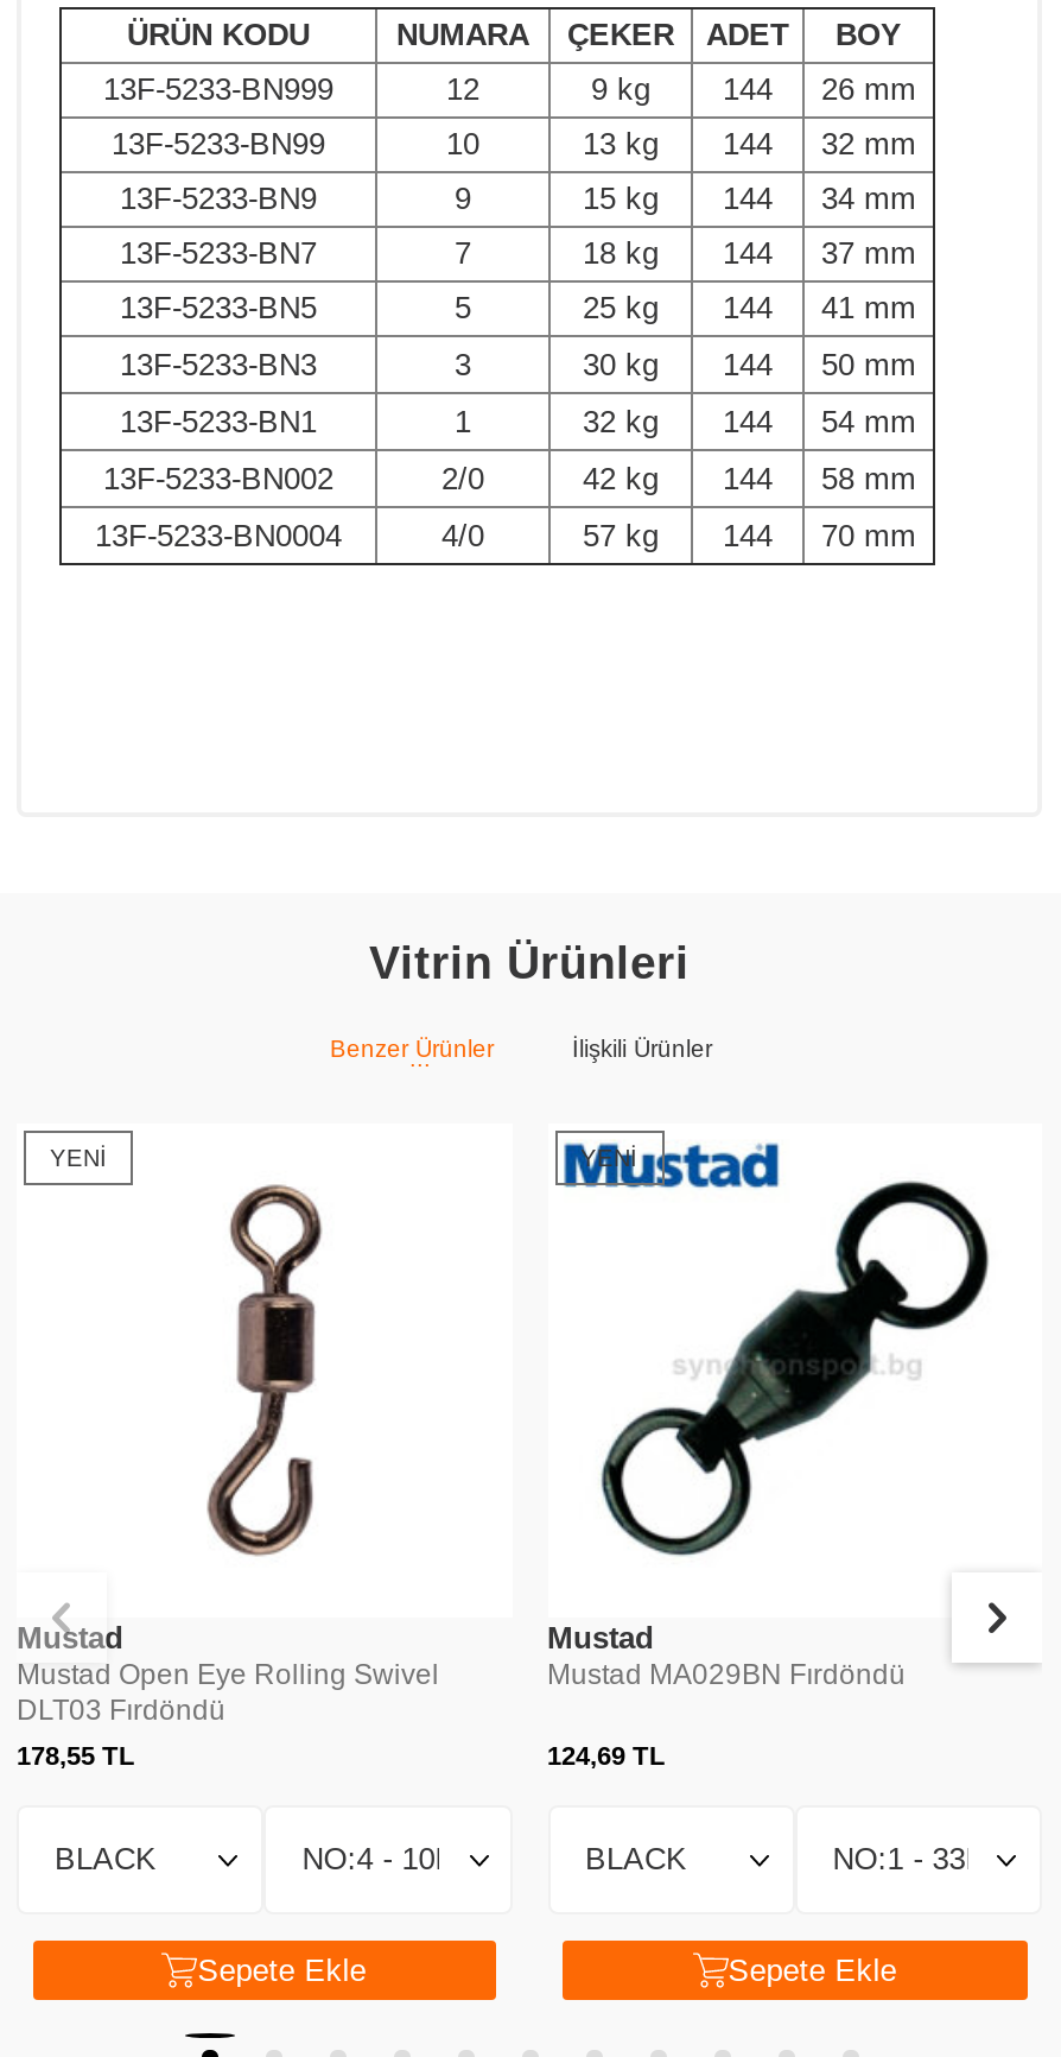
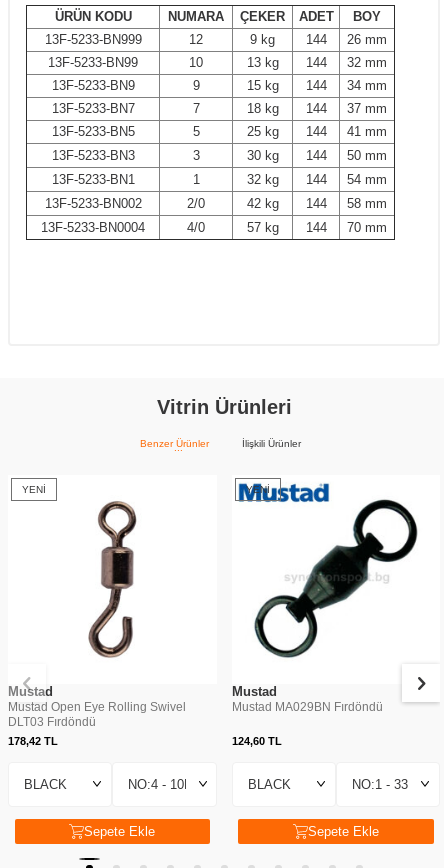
- 178,55 TL
+ 178,42 TL

- 124,69 TL
+ 124,60 TL
